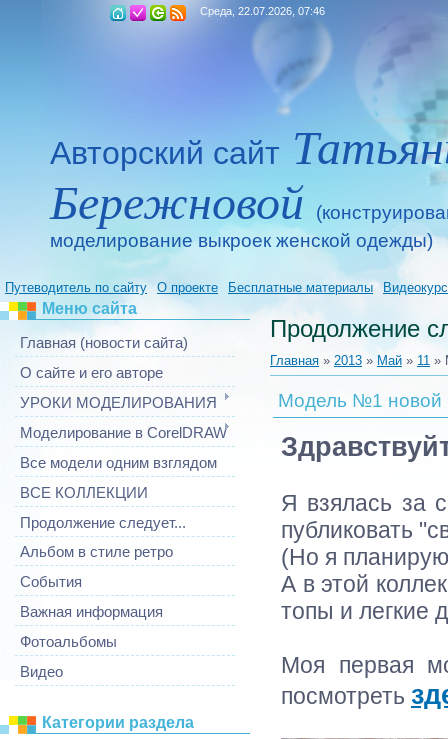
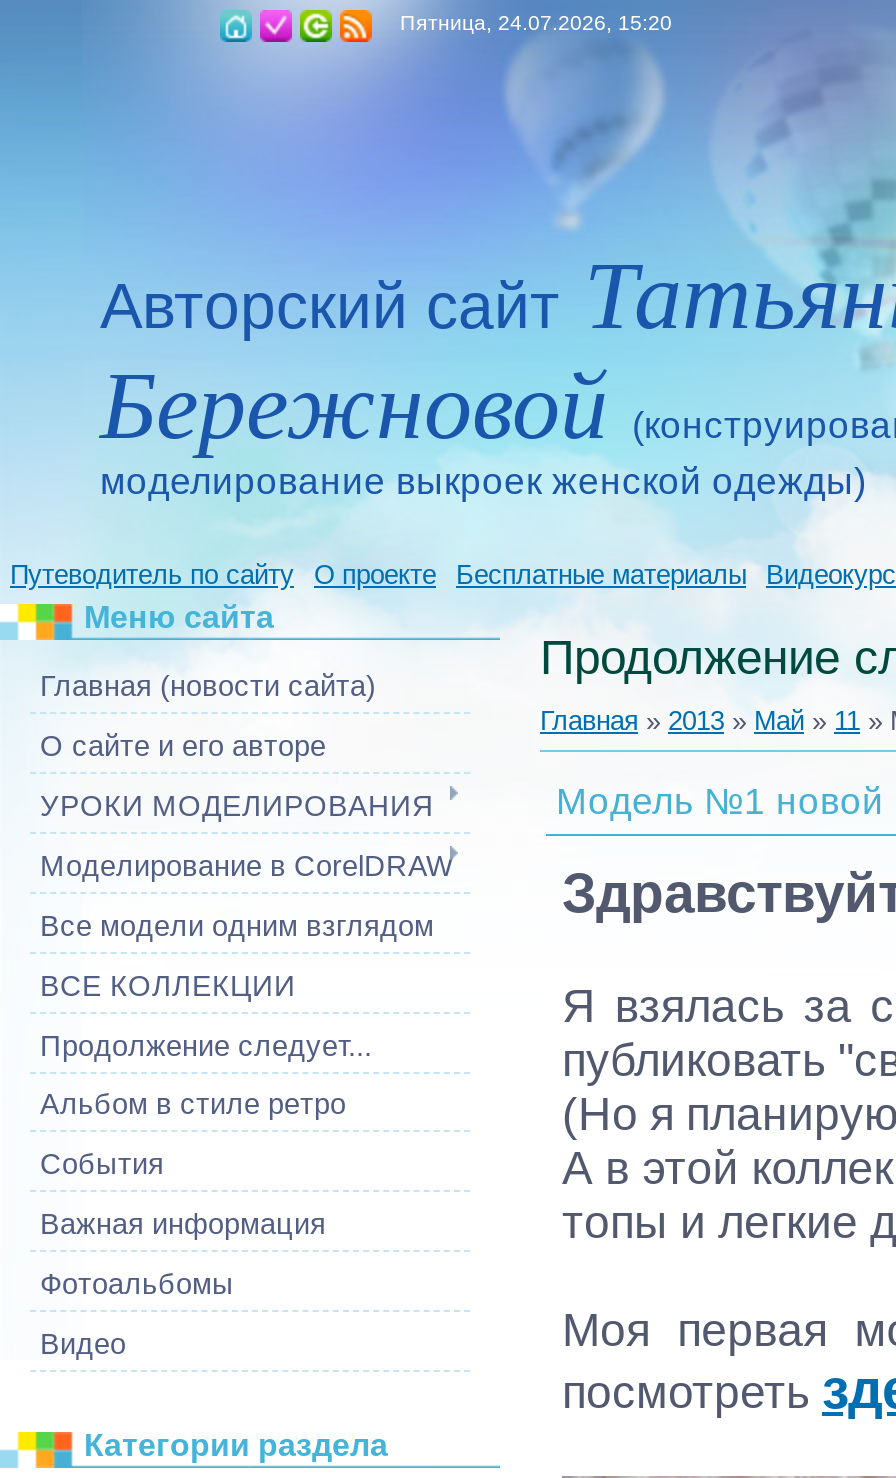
- Среда, 22.07.2026, 07:46
+ Пятница, 24.07.2026, 15:20
